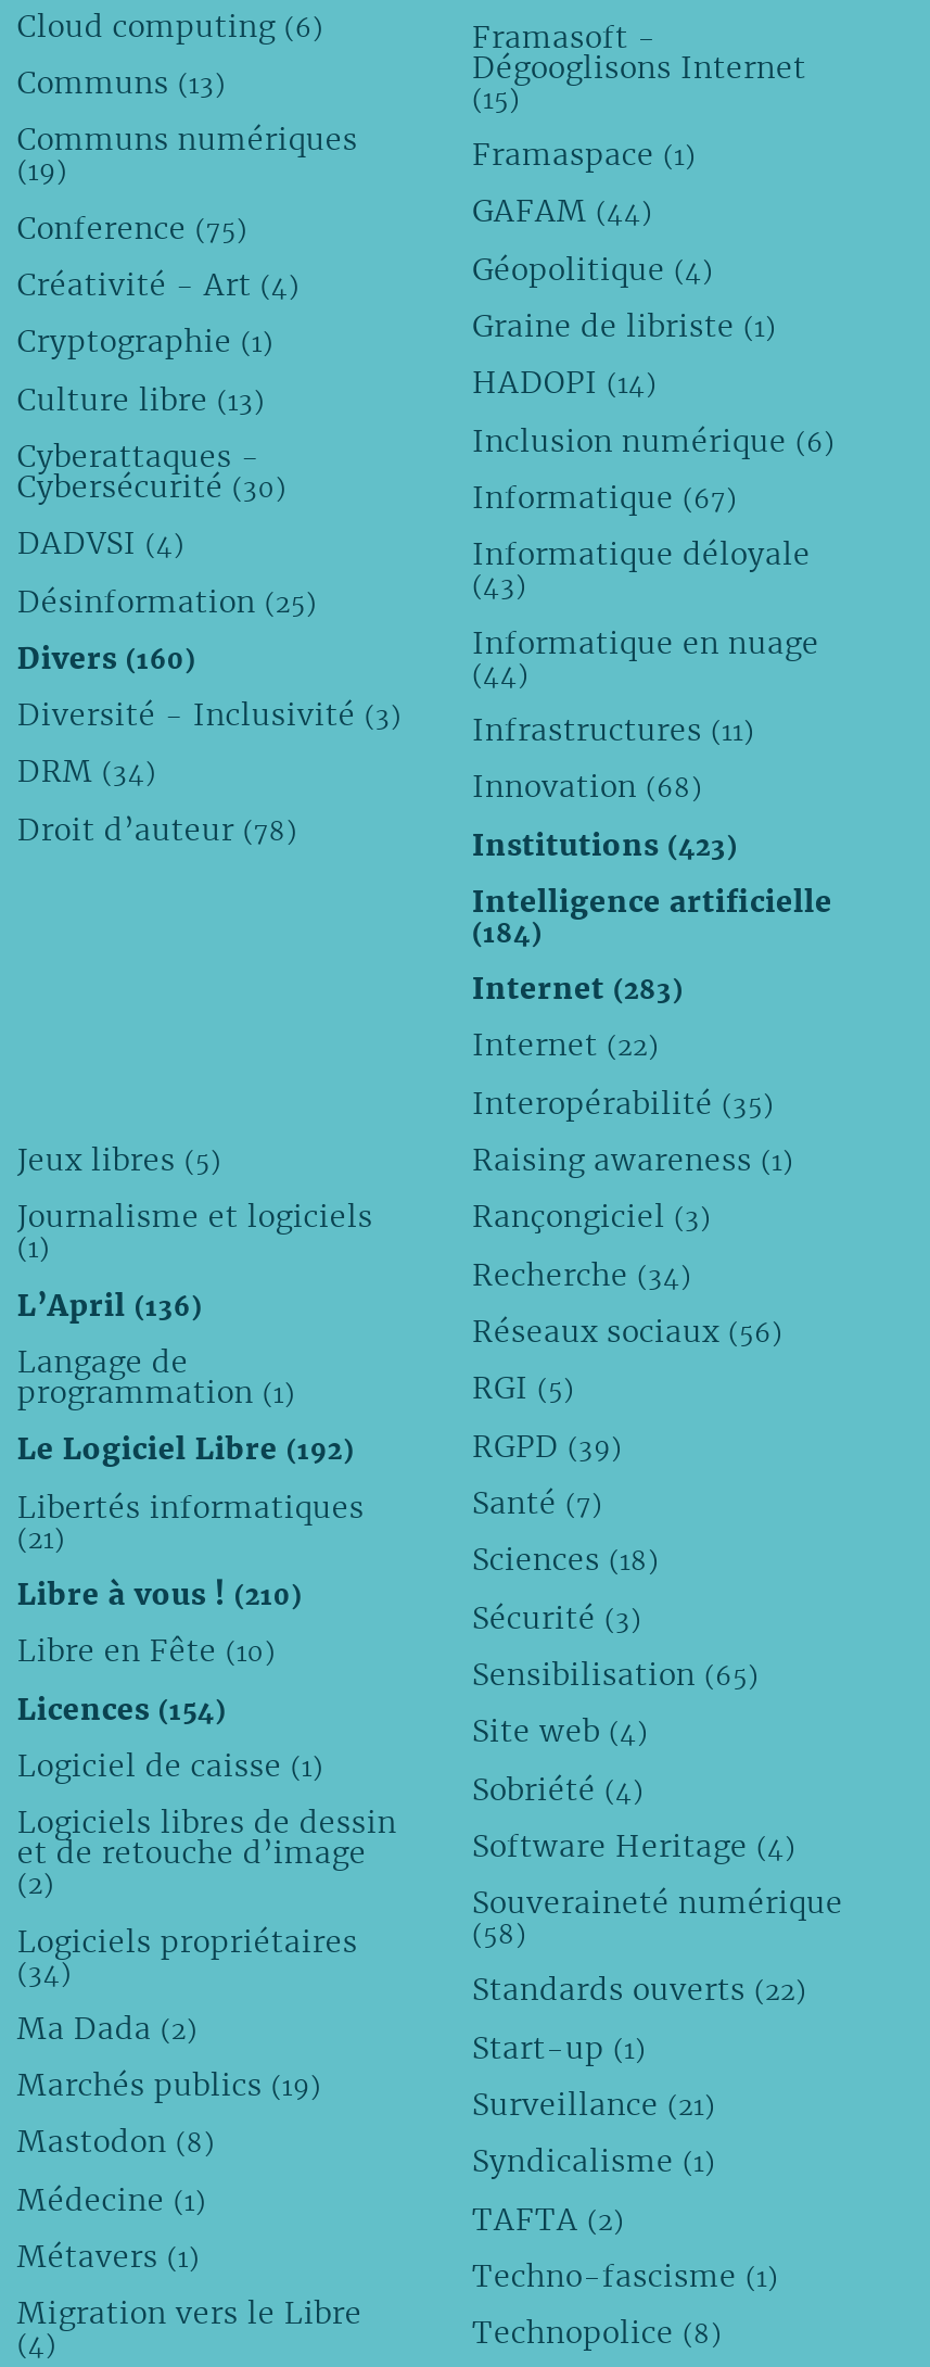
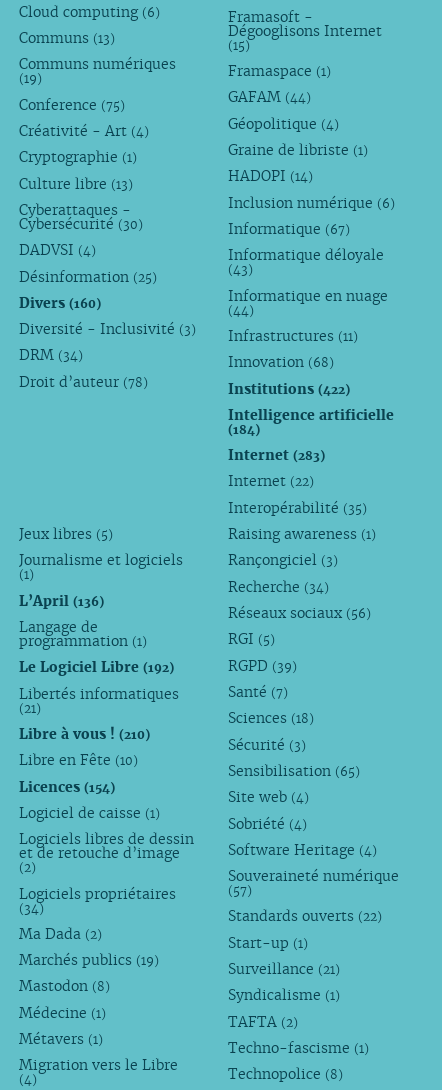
- Institutions (423)
+ Institutions (422)

- (58)
+ (57)
